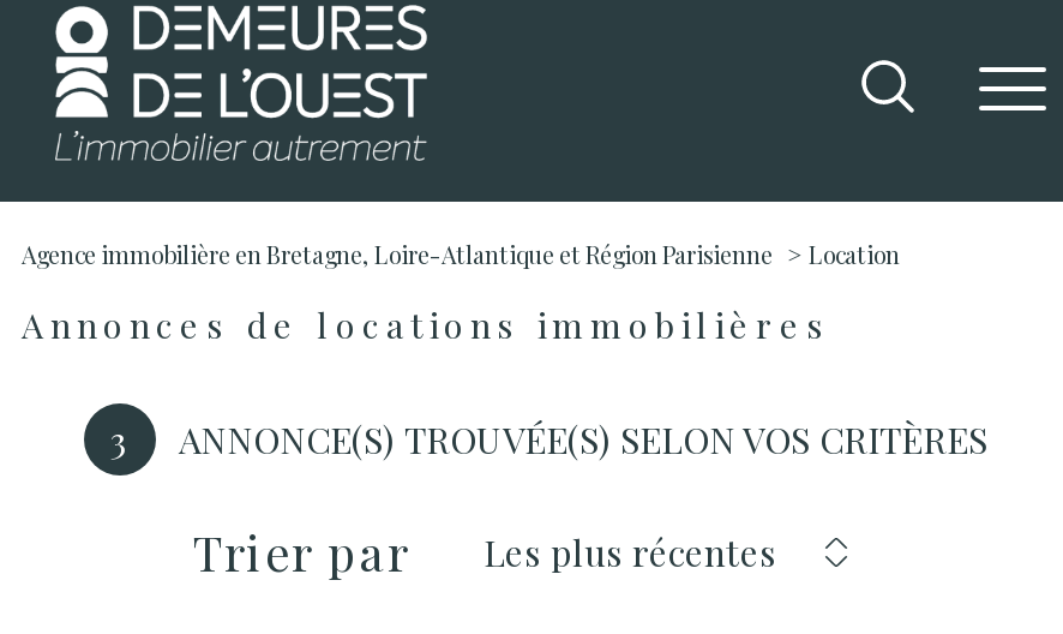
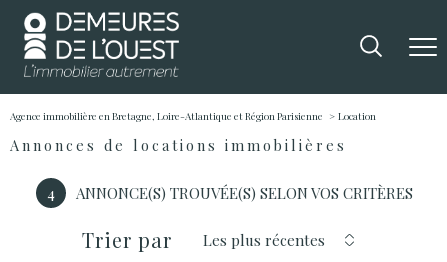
- 3 ANNONCE(S) TROUVÉE(S) SELON VOS CRITÈRES
+ 4 ANNONCE(S) TROUVÉE(S) SELON VOS CRITÈRES
